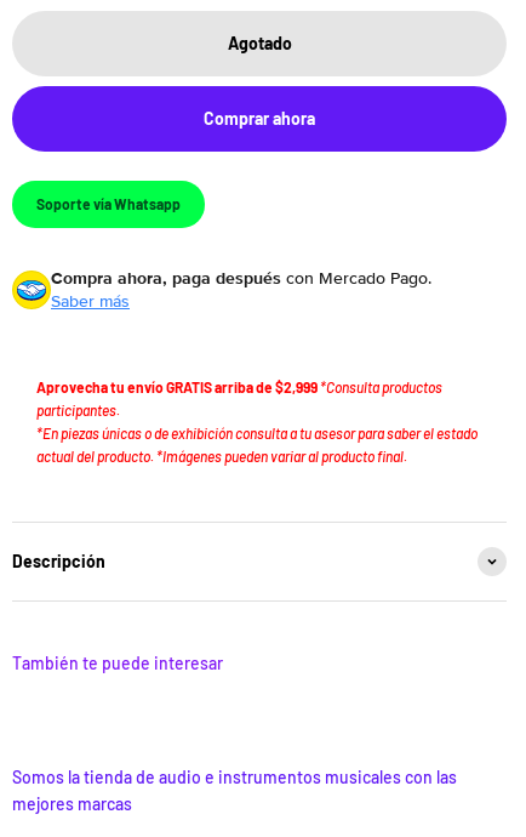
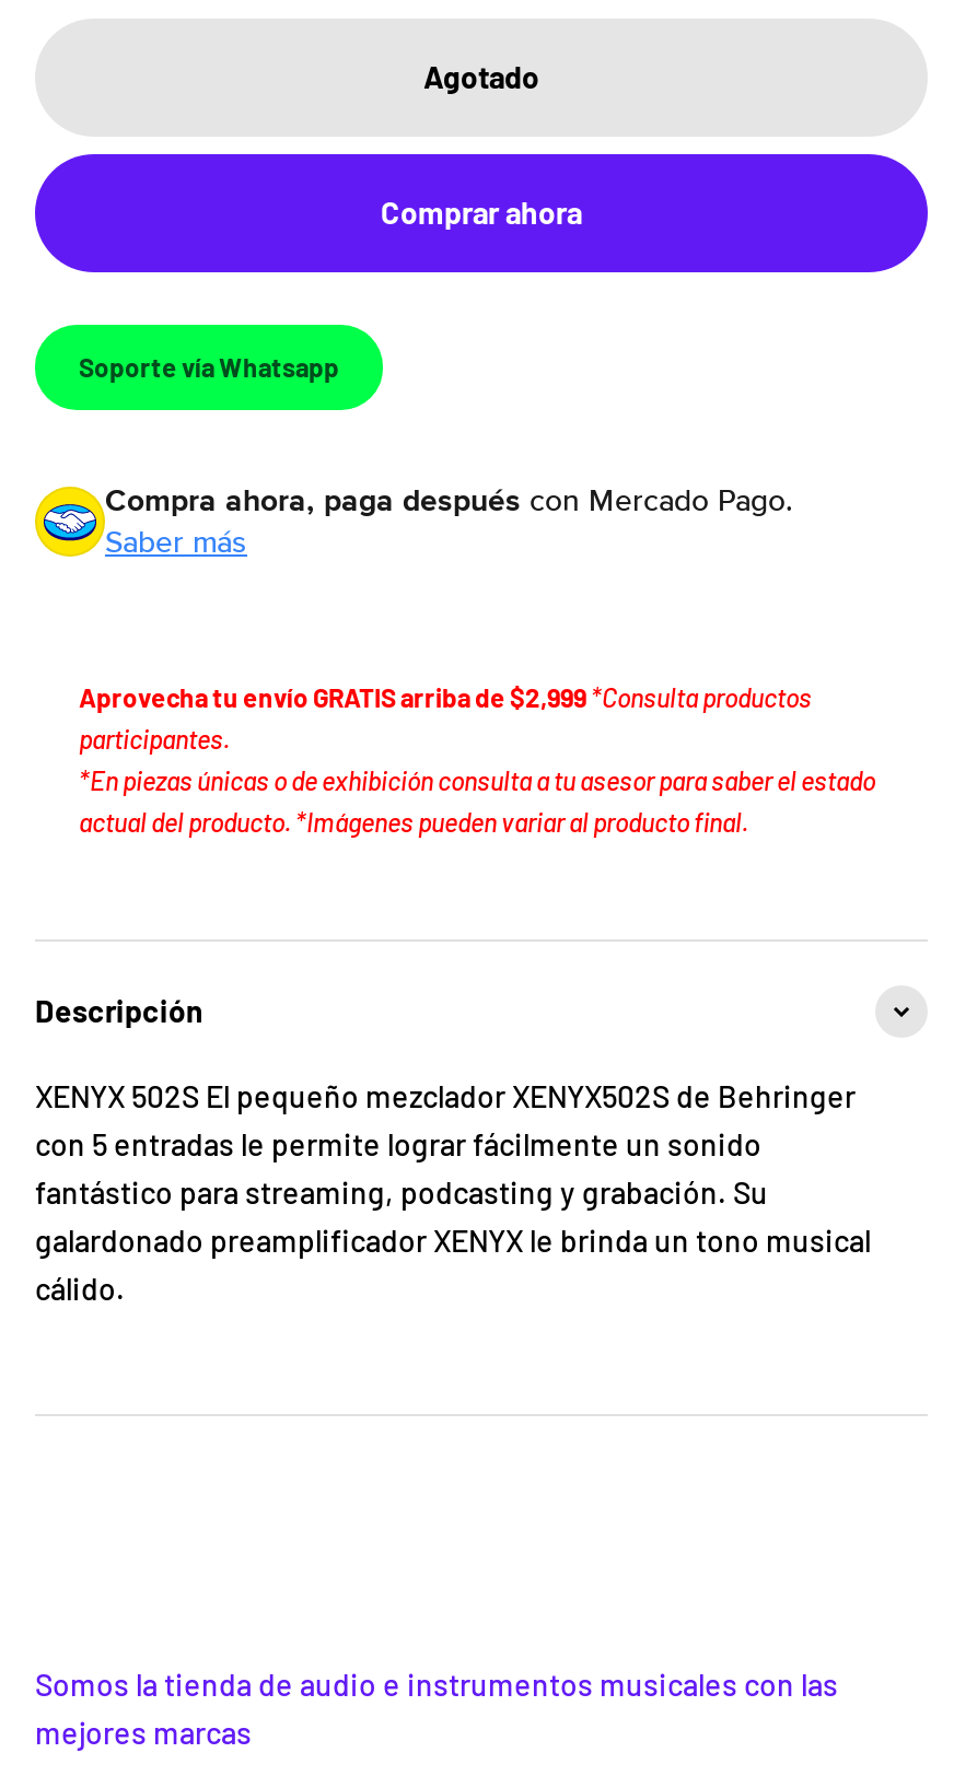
+ XENYX 502S El pequeño mezclador XENYX502S de Behringer
+ con 5 entradas le permite lograr fácilmente un sonido
+ fantástico para streaming, podcasting y grabación. Su
+ galardonado preamplificador XENYX le brinda un tono musical
+ cálido.
